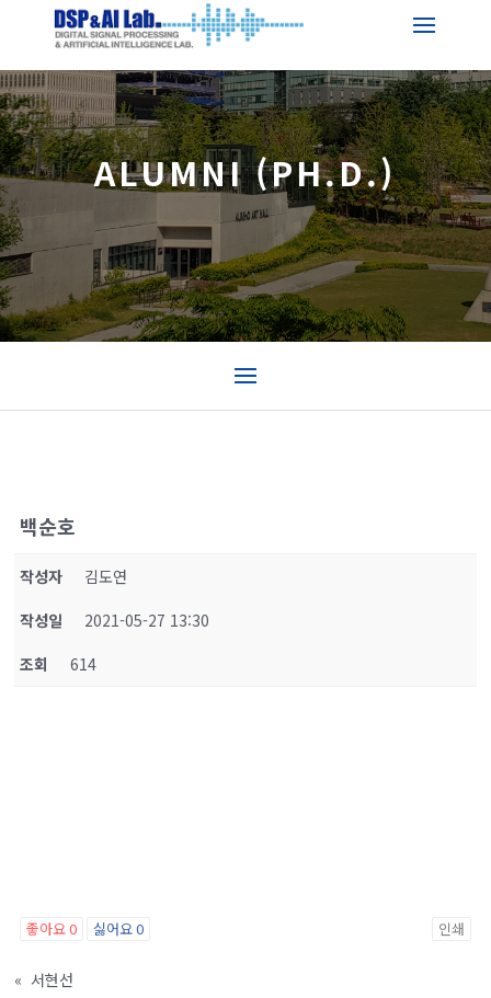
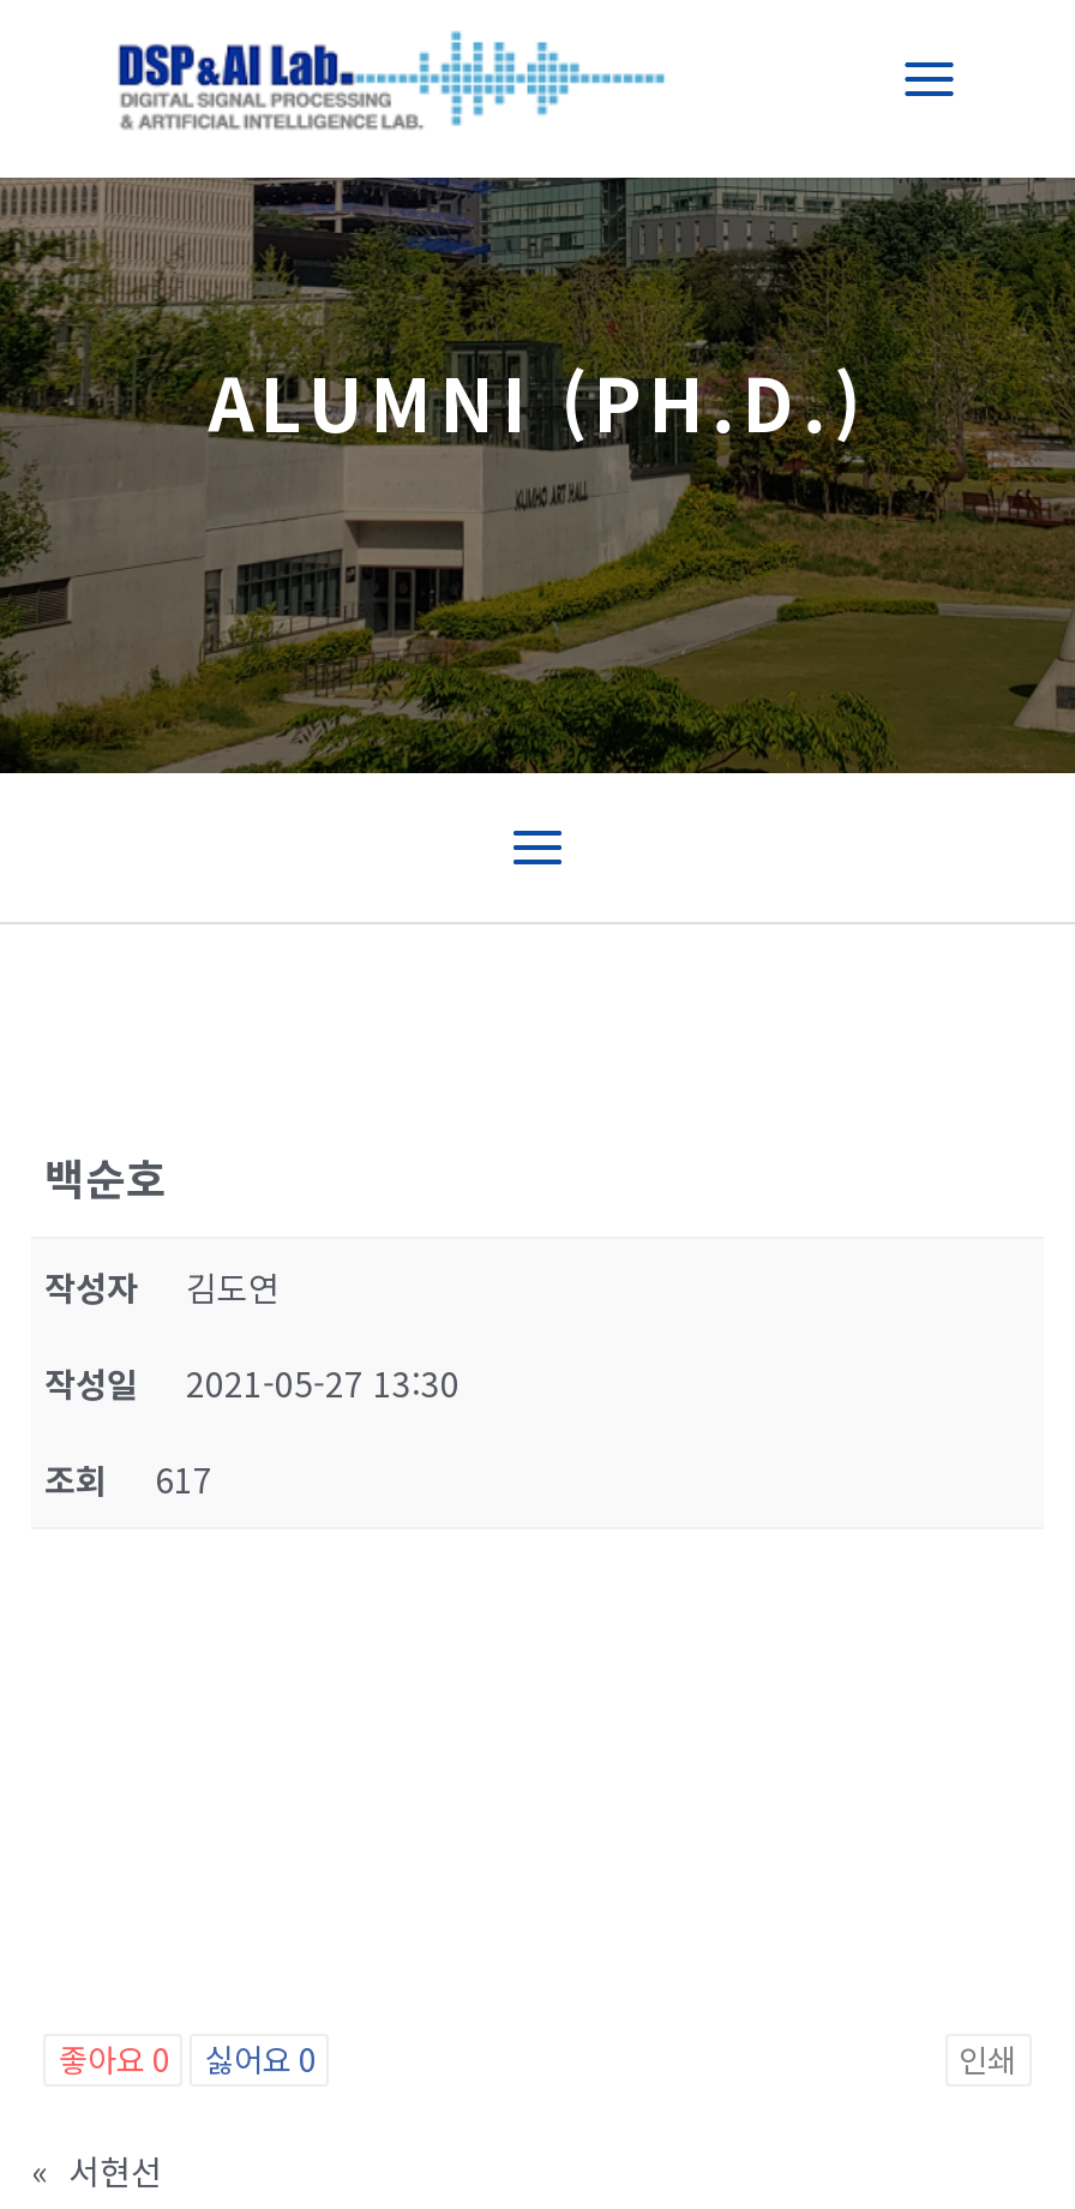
- 조회 614
+ 조회 617
